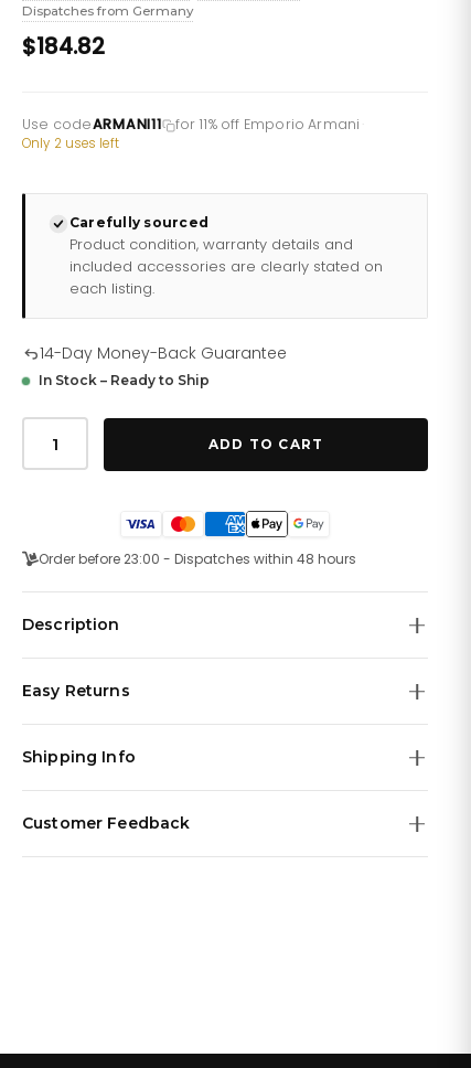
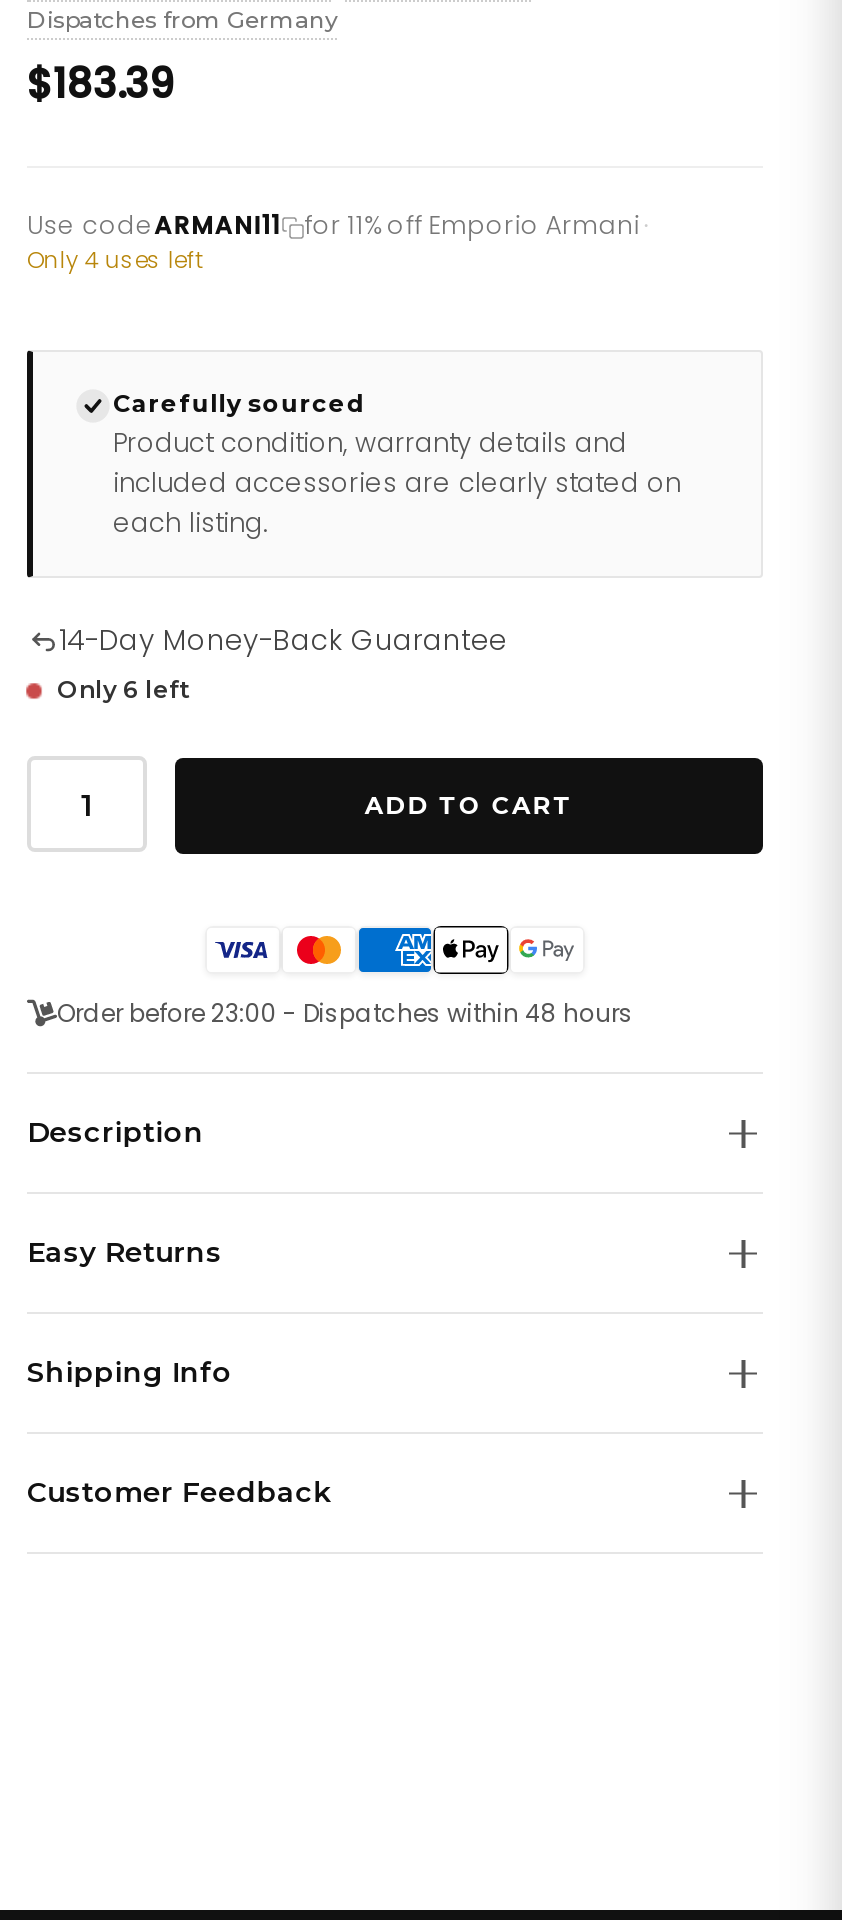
- $184.82
+ $183.39

- Only 2 uses left
+ Only 4 uses left

- In Stock – Ready to Ship
+ Only 6 left
